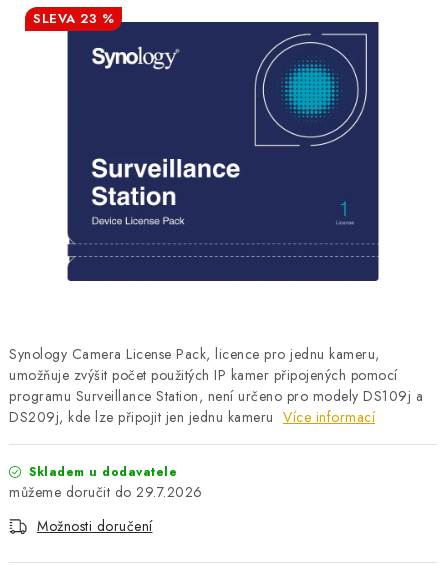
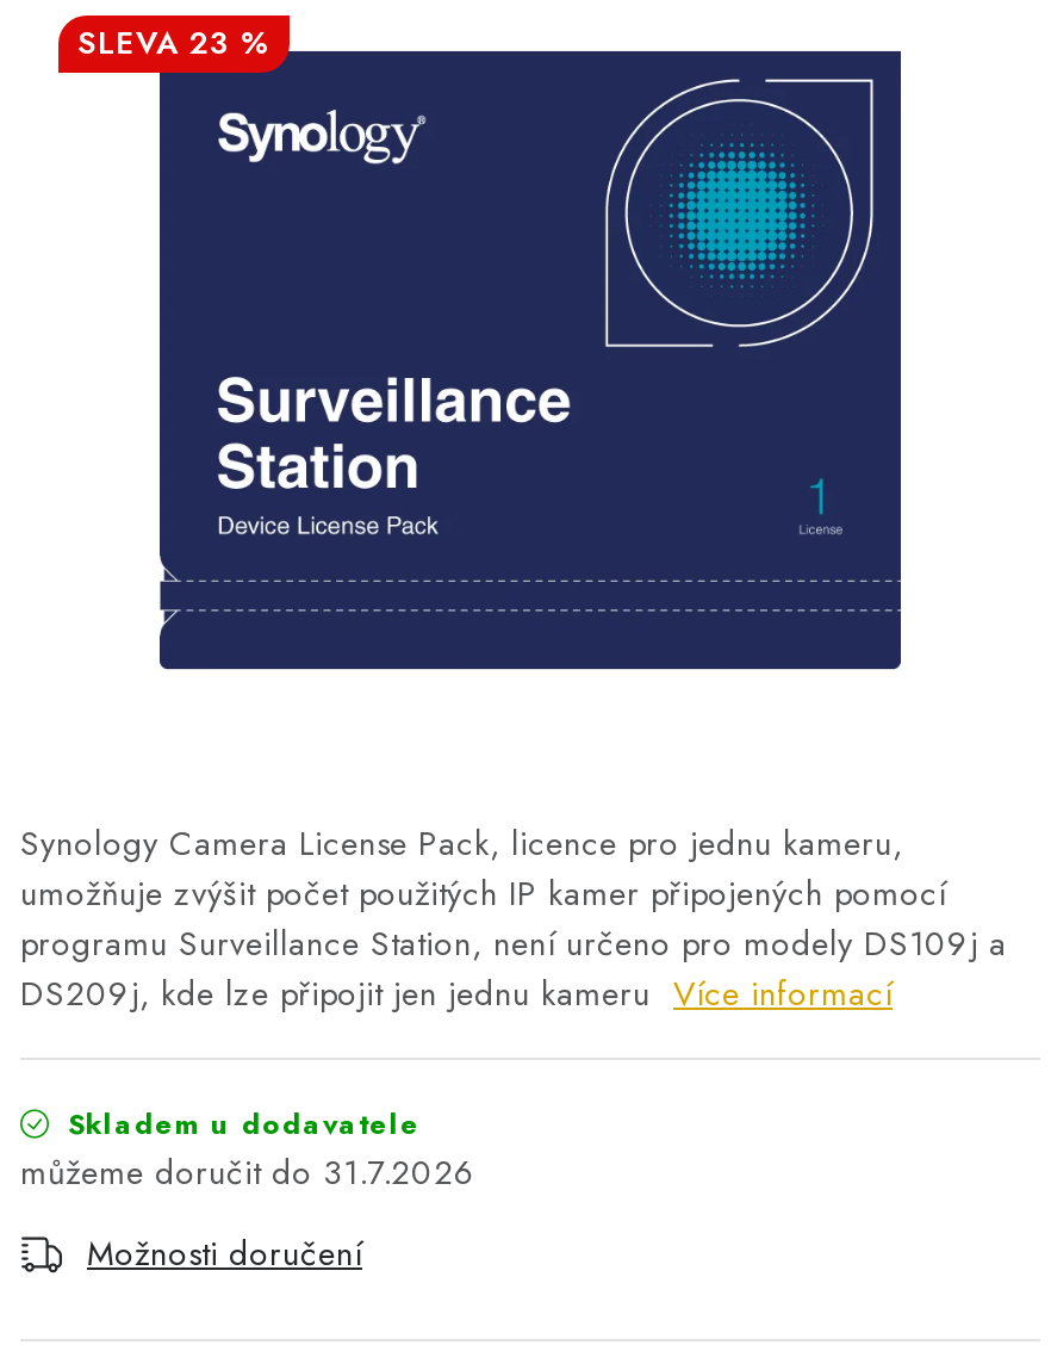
- 29.7.2026
+ 31.7.2026
